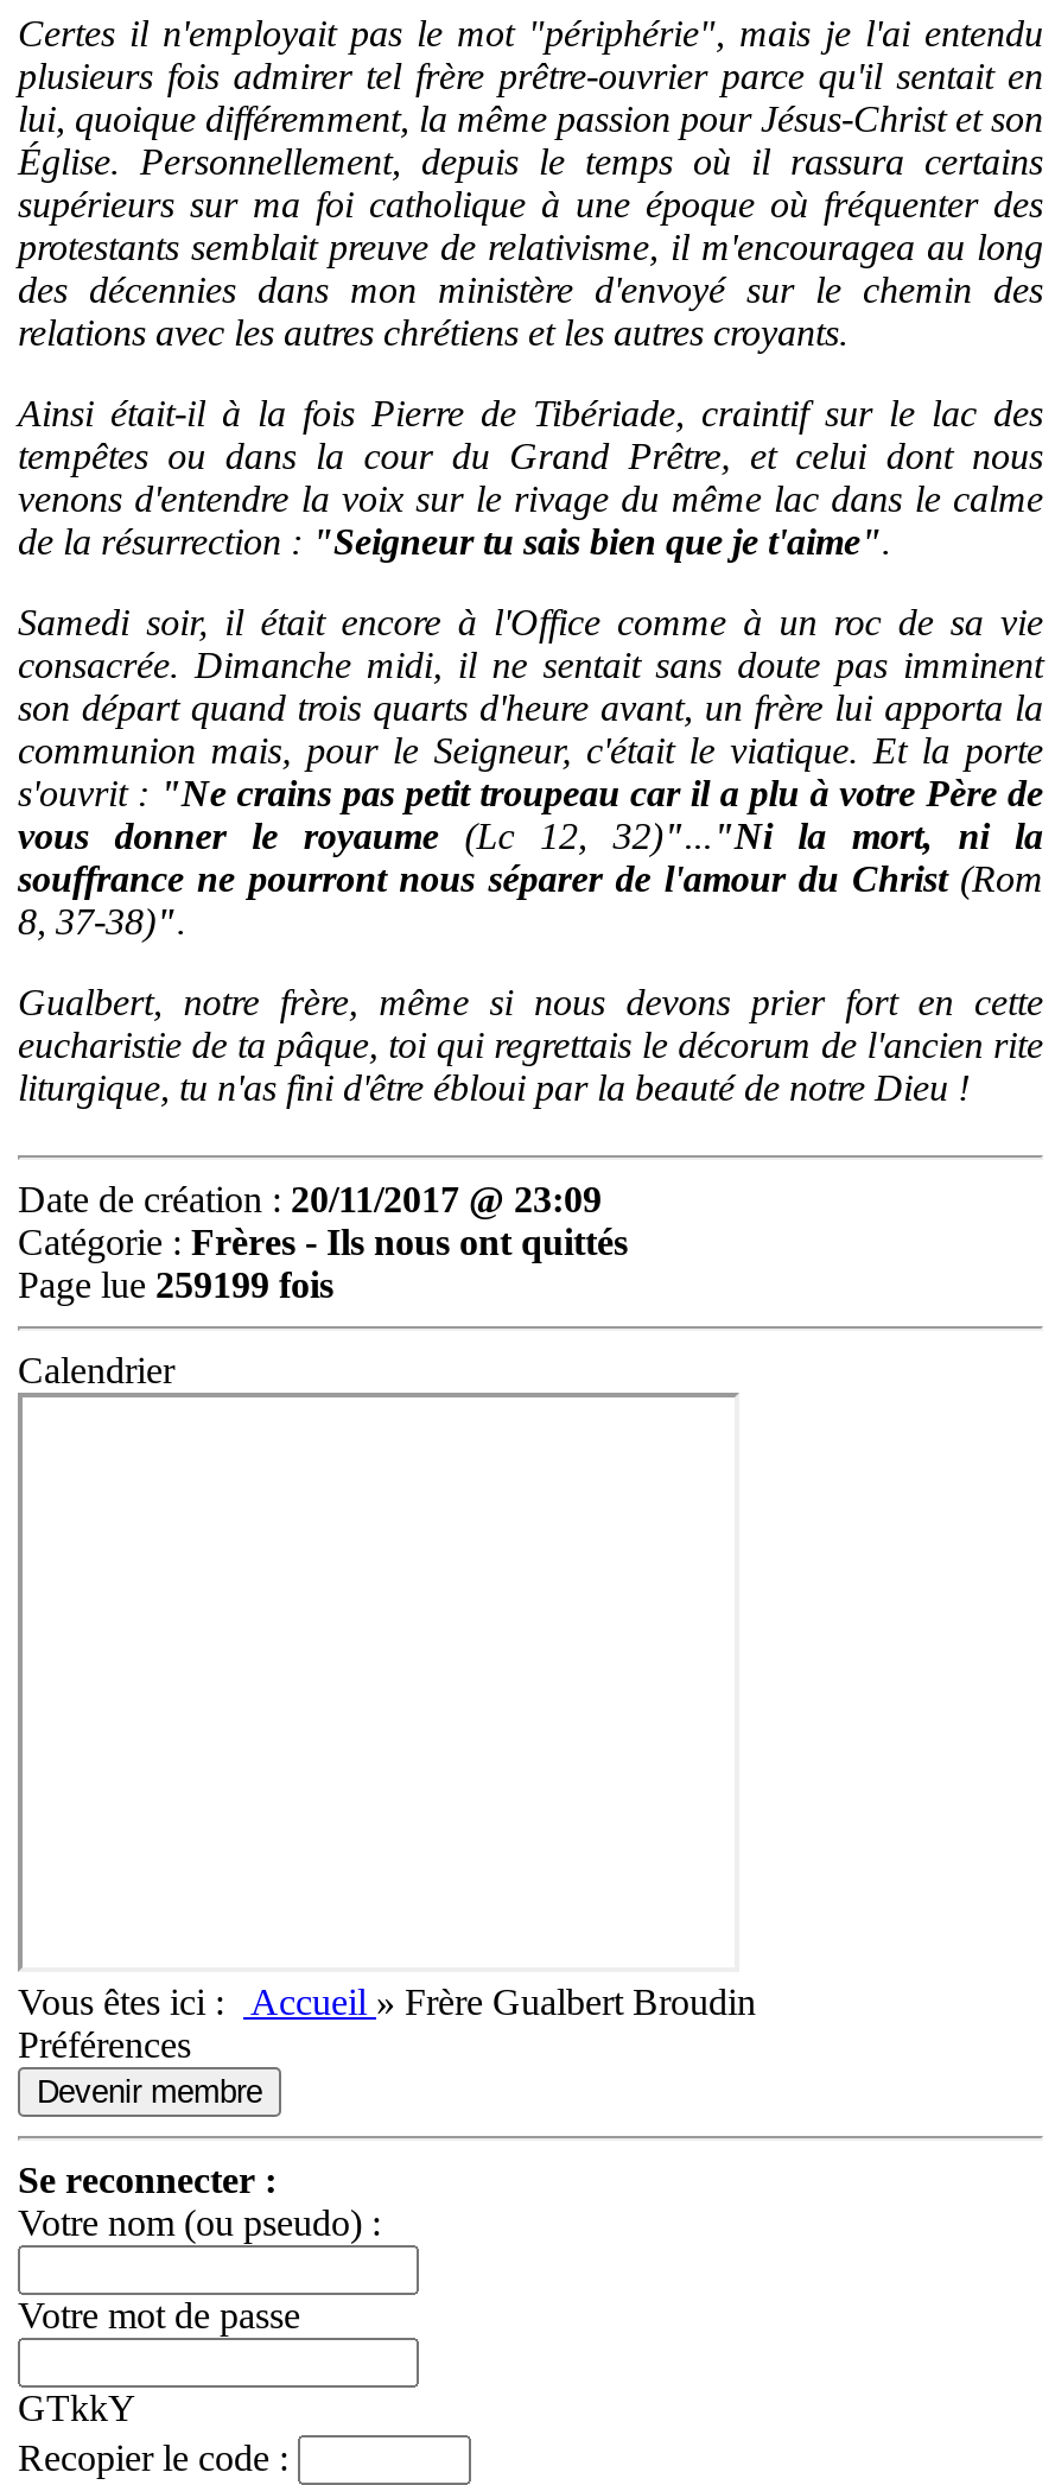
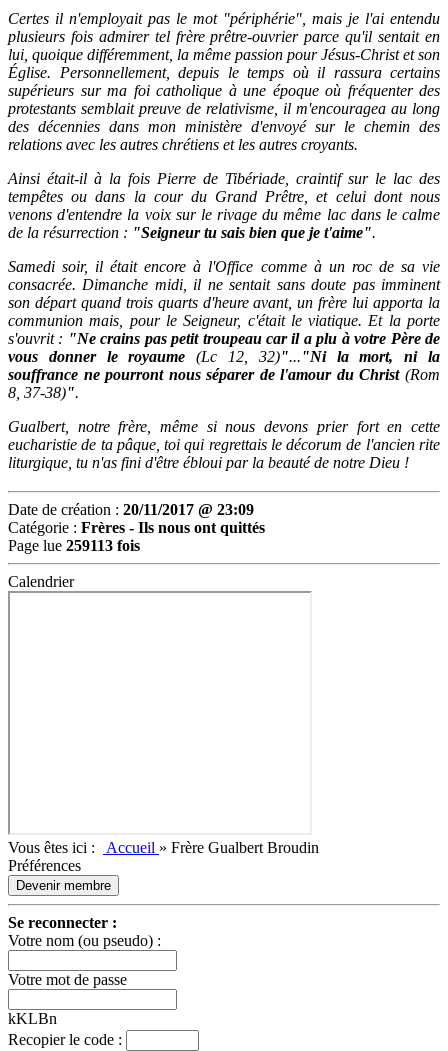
- Page lue 259199 fois
+ Page lue 259113 fois

- GTkkY
+ kKLBn
